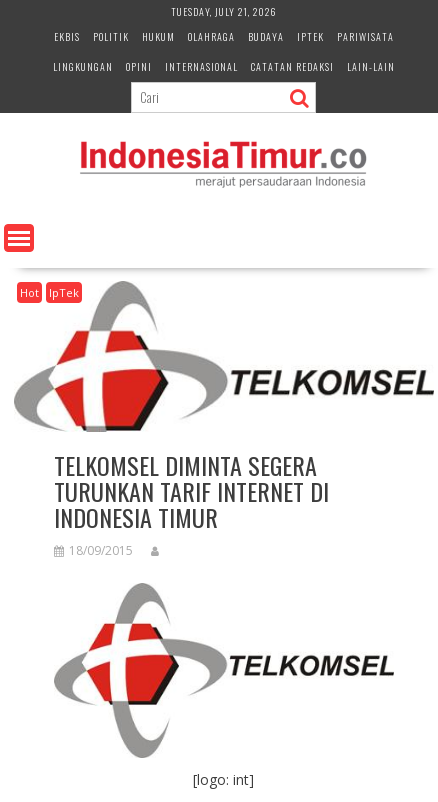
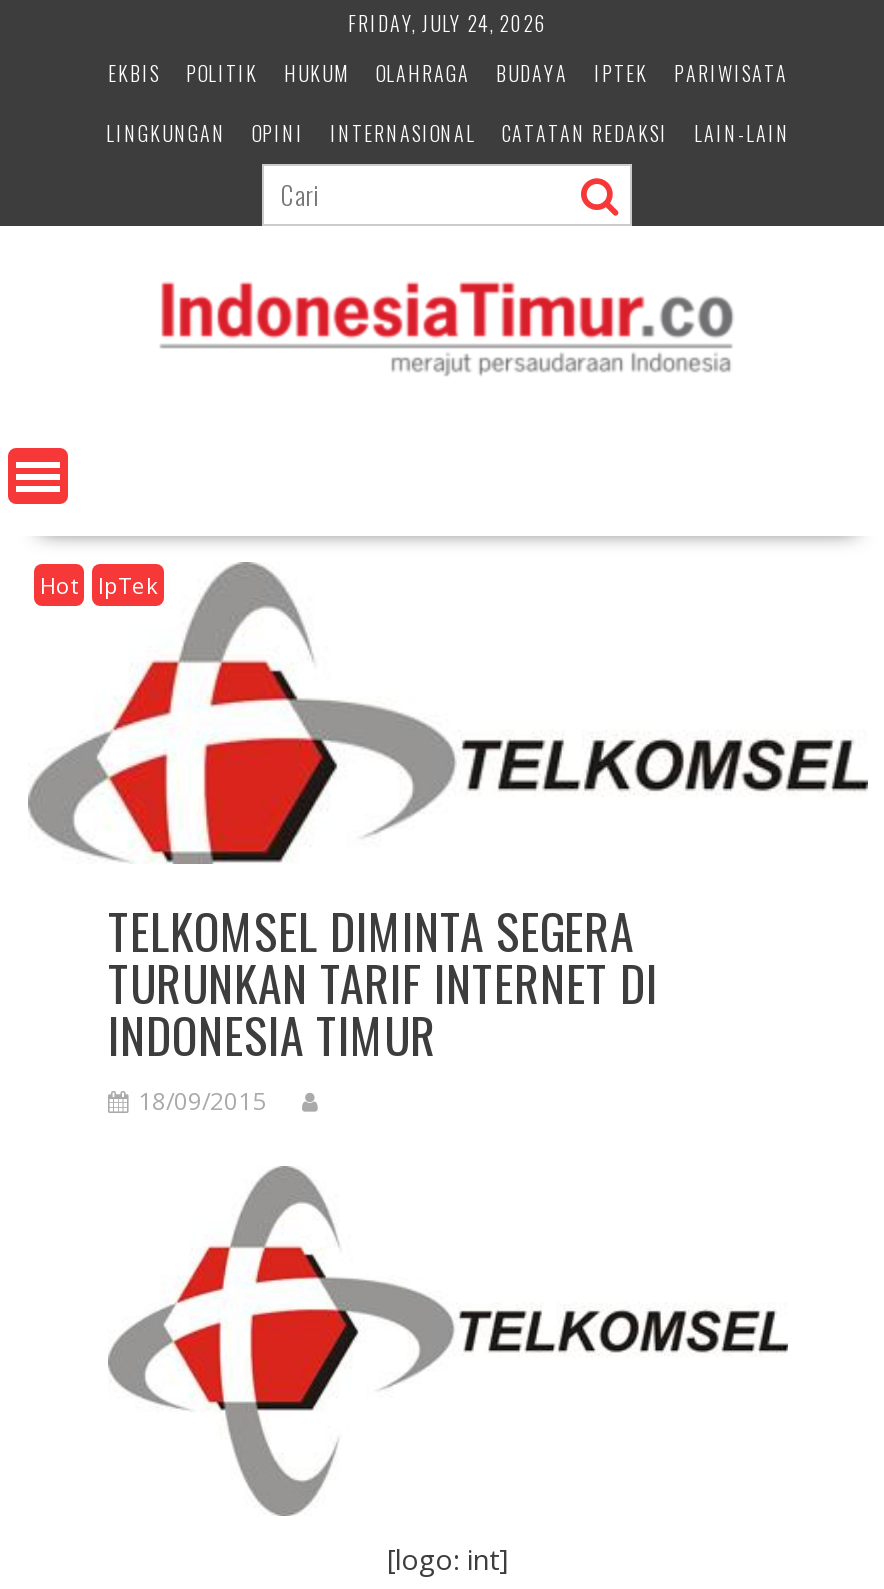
- TUESDAY, JULY 21, 2026
+ FRIDAY, JULY 24, 2026
